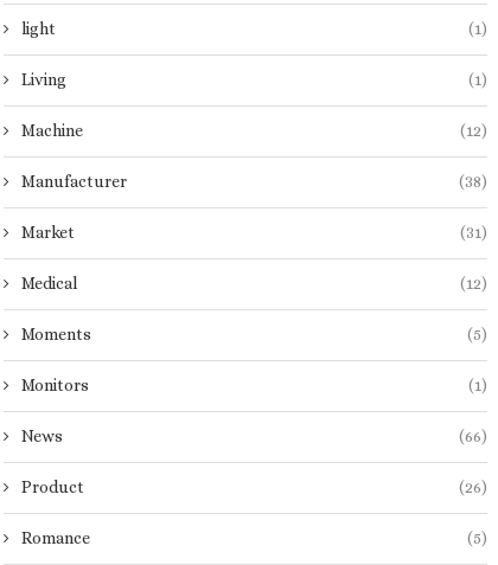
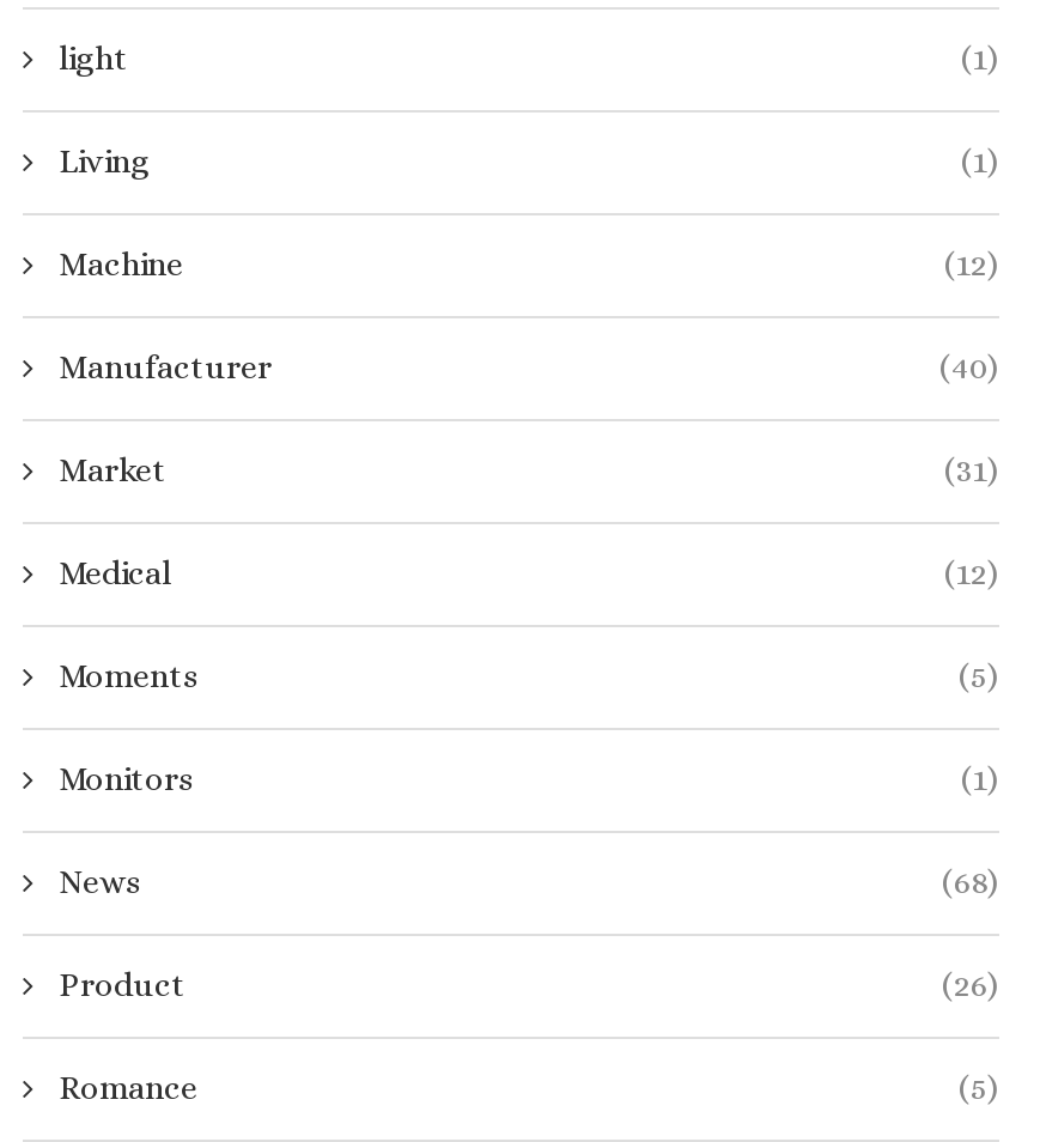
- (38)
+ (40)

- (66)
+ (68)
